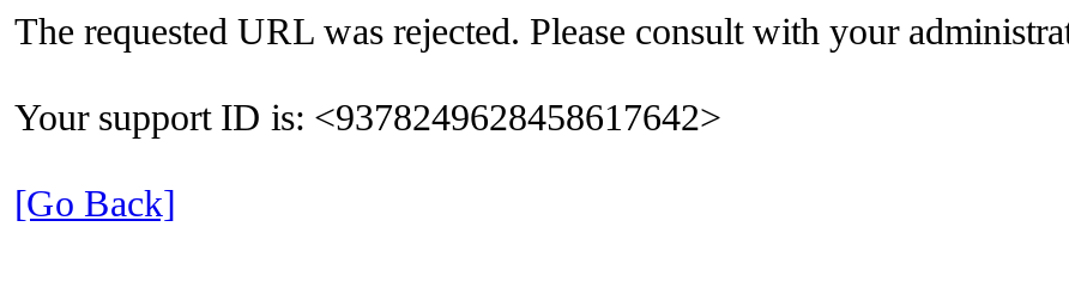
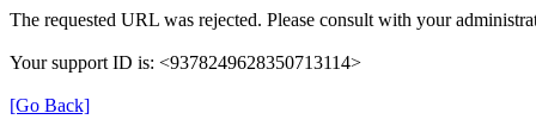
- Your support ID is: <9378249628458617642>
+ Your support ID is: <9378249628350713114>
